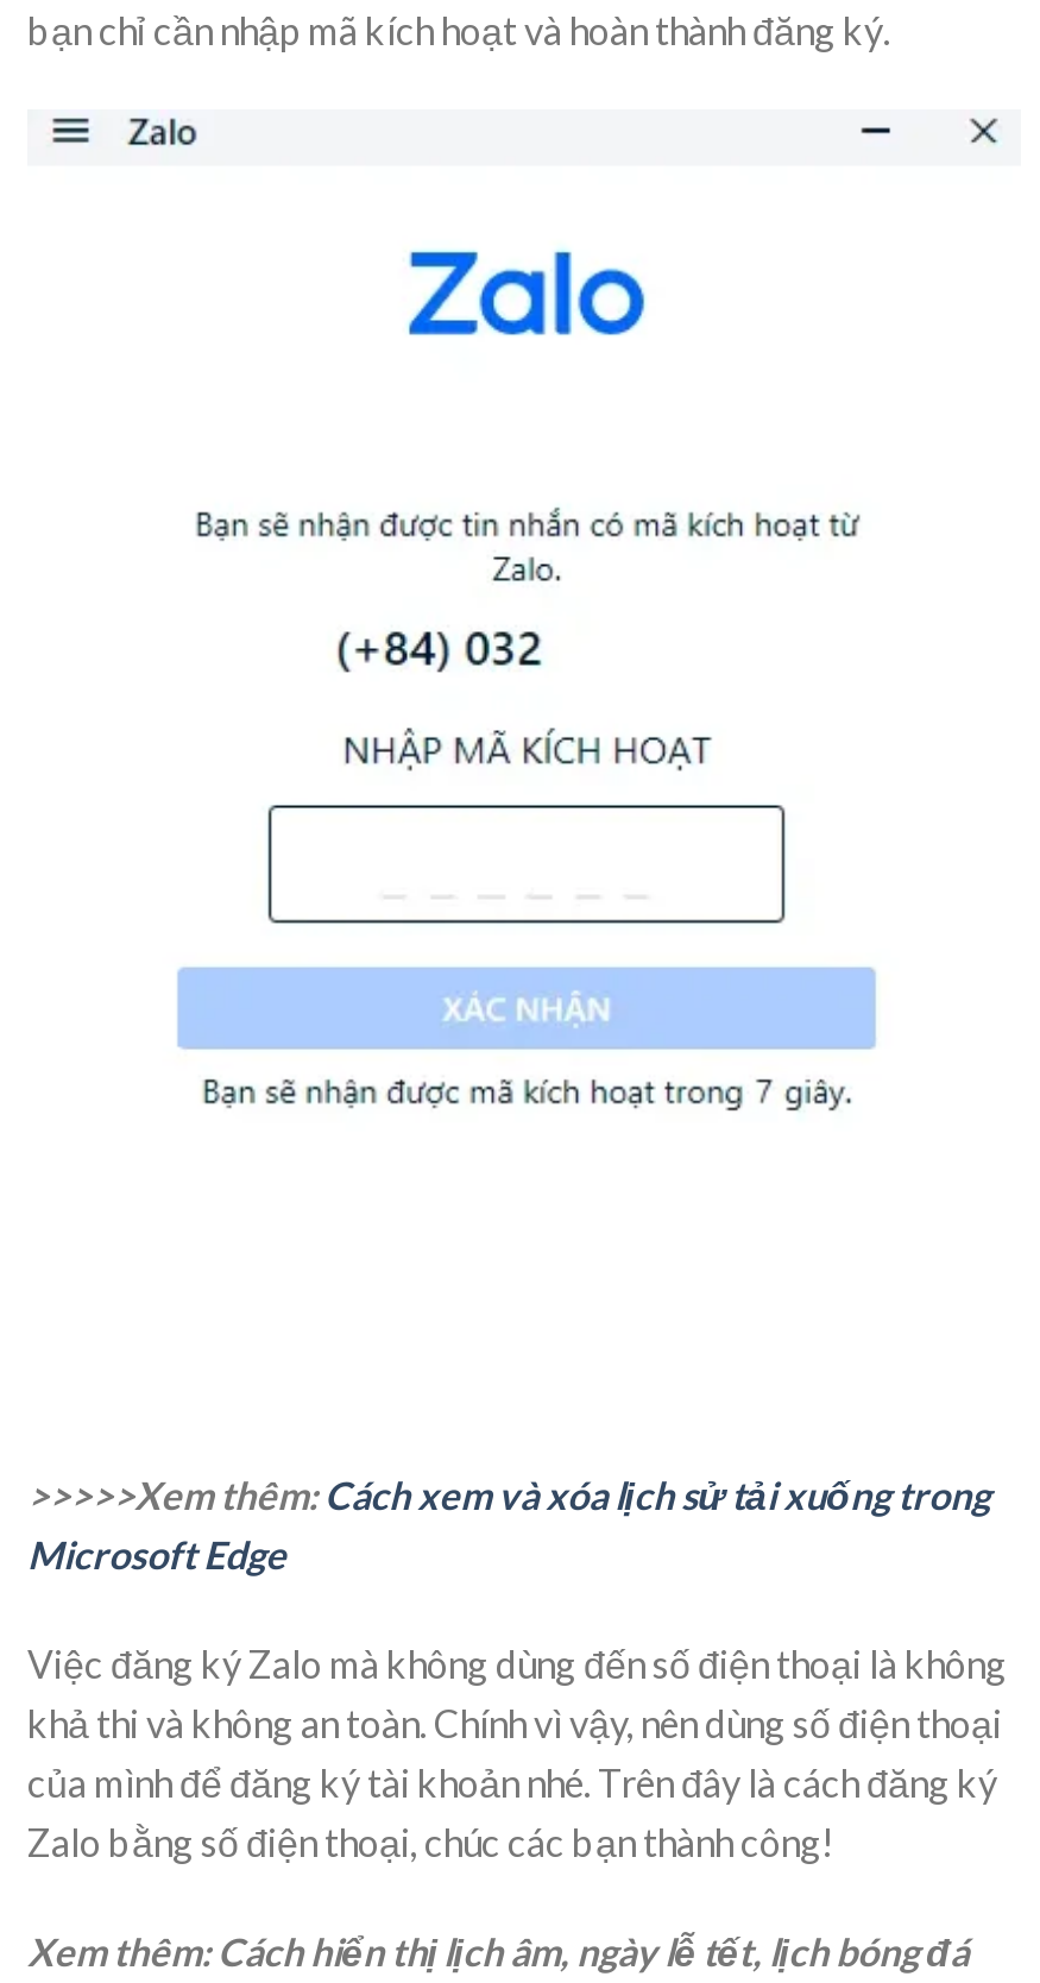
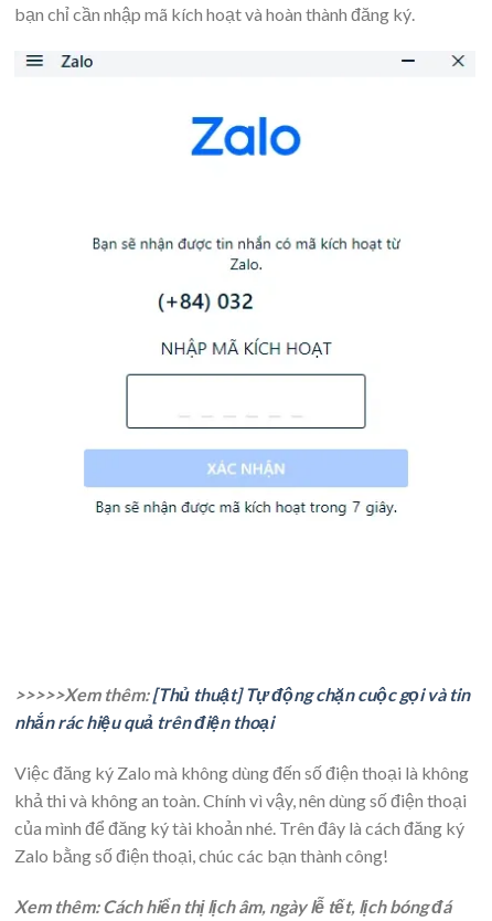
- >>>>>Xem thêm: Cách xem và xóa lịch sử tải xuống trong
- Microsoft Edge
+ >>>>>Xem thêm: [Thủ thuật] Tự động chặn cuộc gọi và tin
+ nhắn rác hiệu quả trên điện thoại
